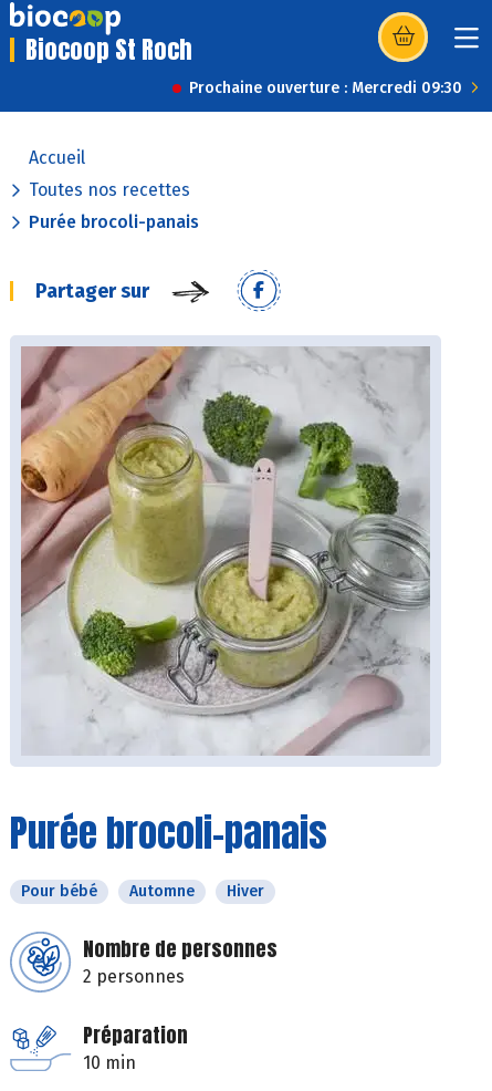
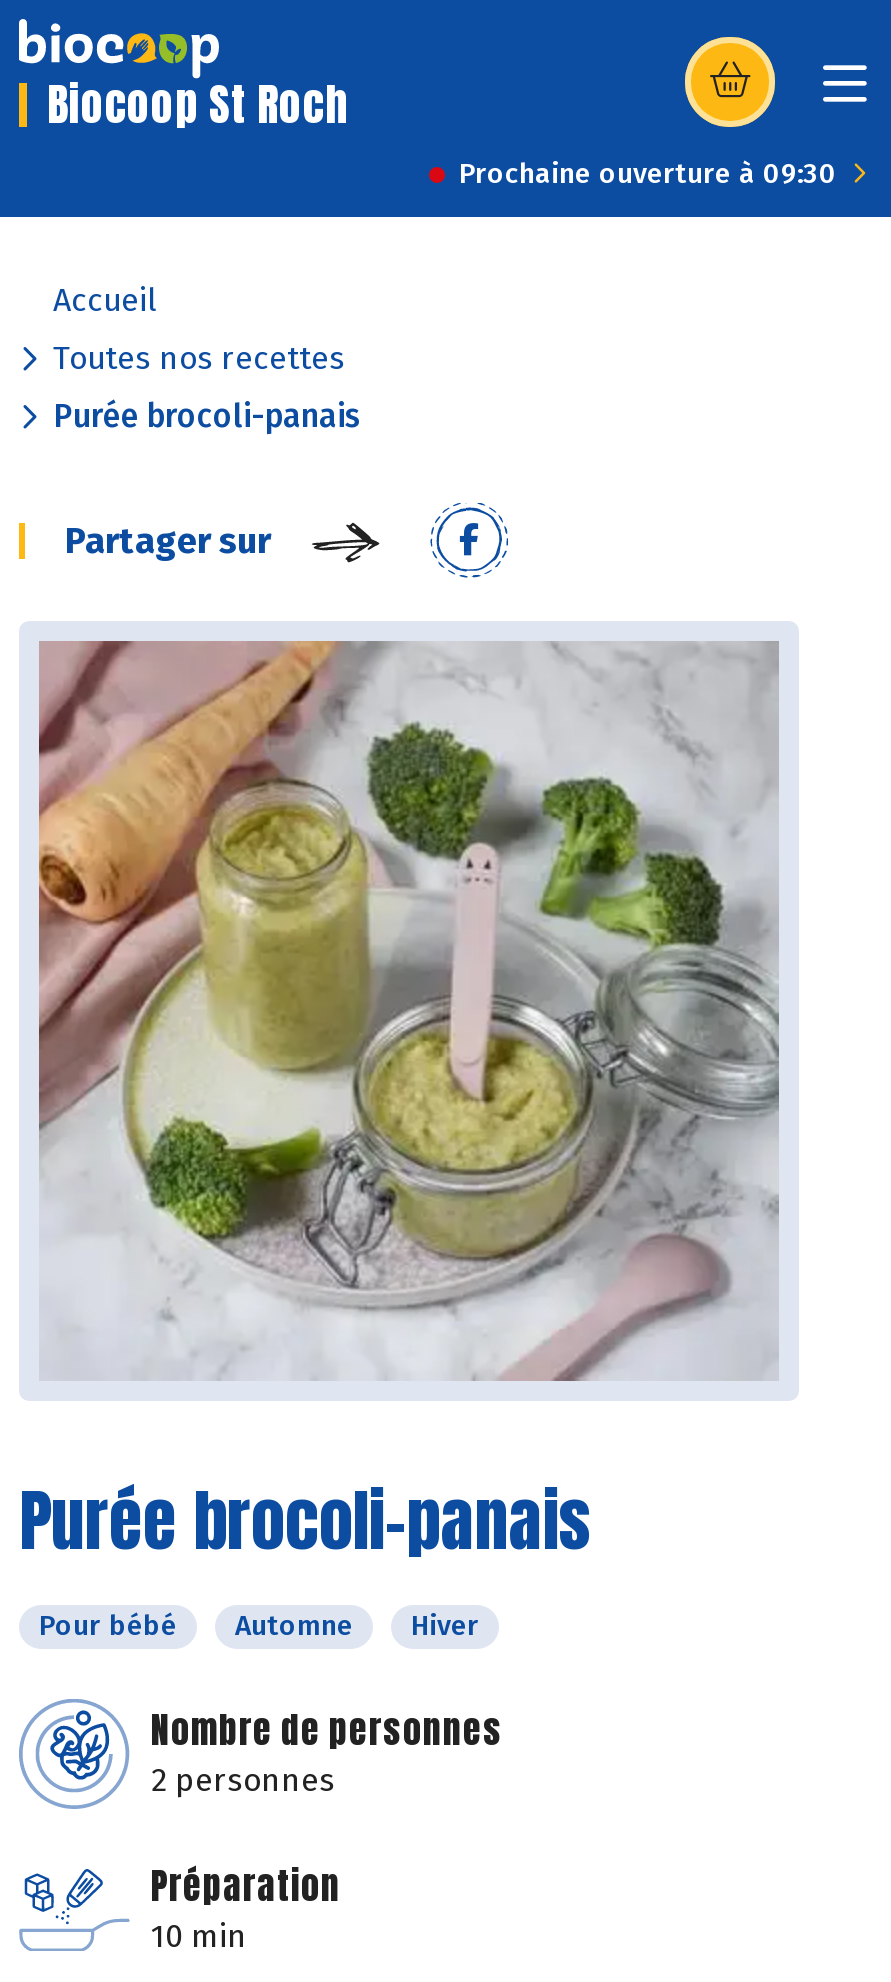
- Prochaine ouverture : Mercredi 09:30
+ Prochaine ouverture à 09:30
